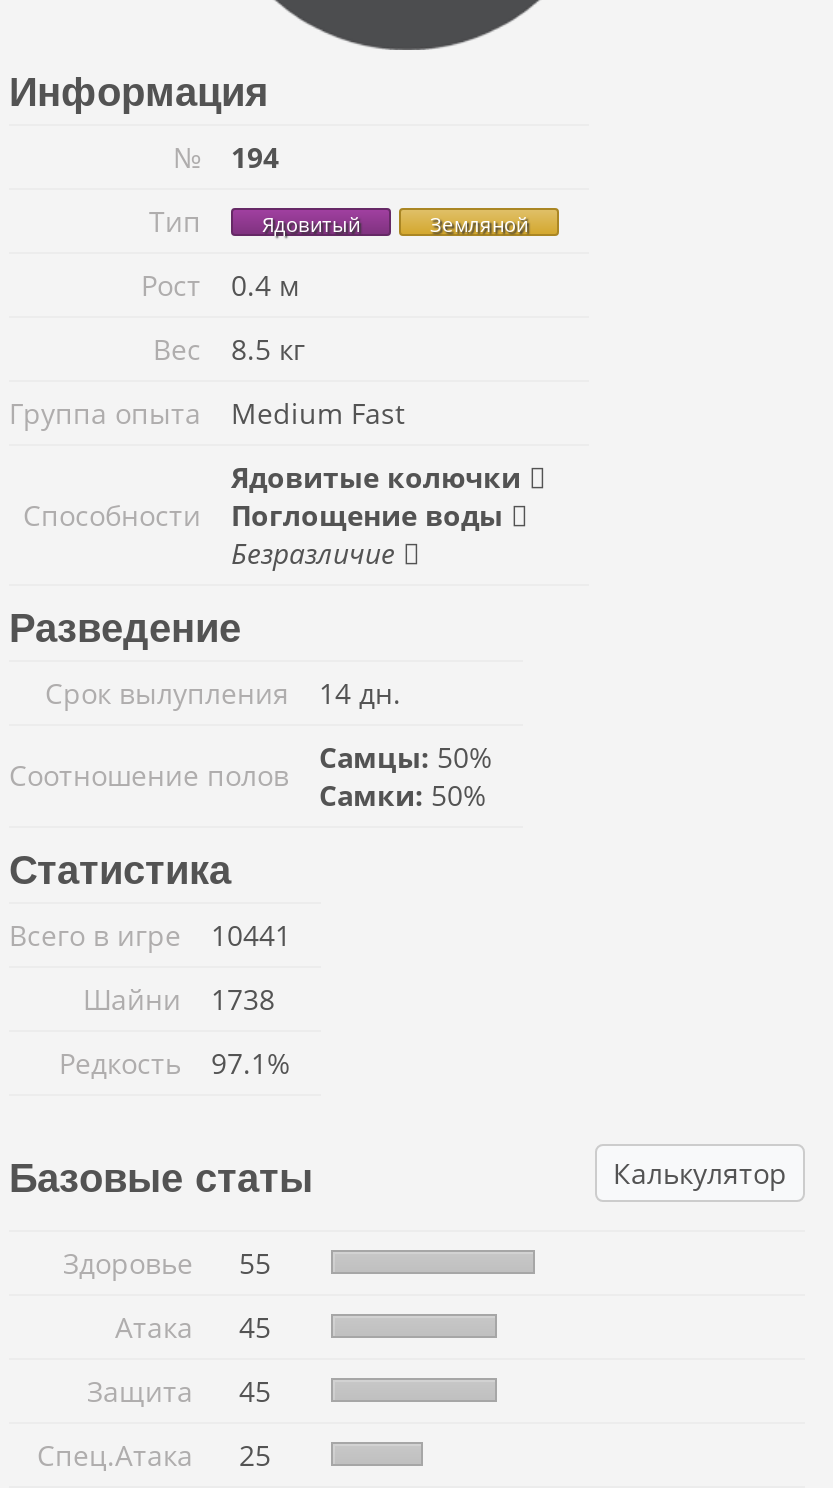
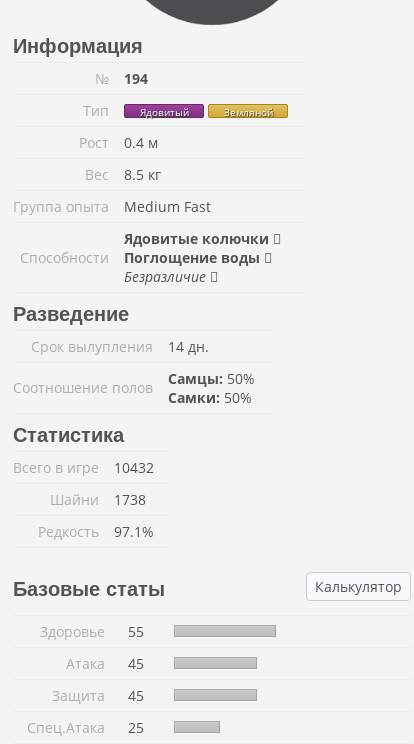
- Всего в игре 10441
+ Всего в игре 10432
